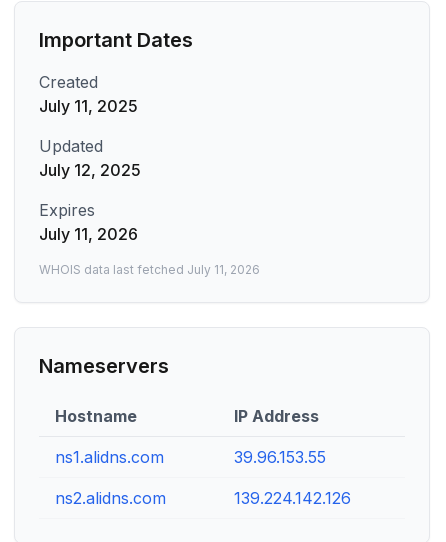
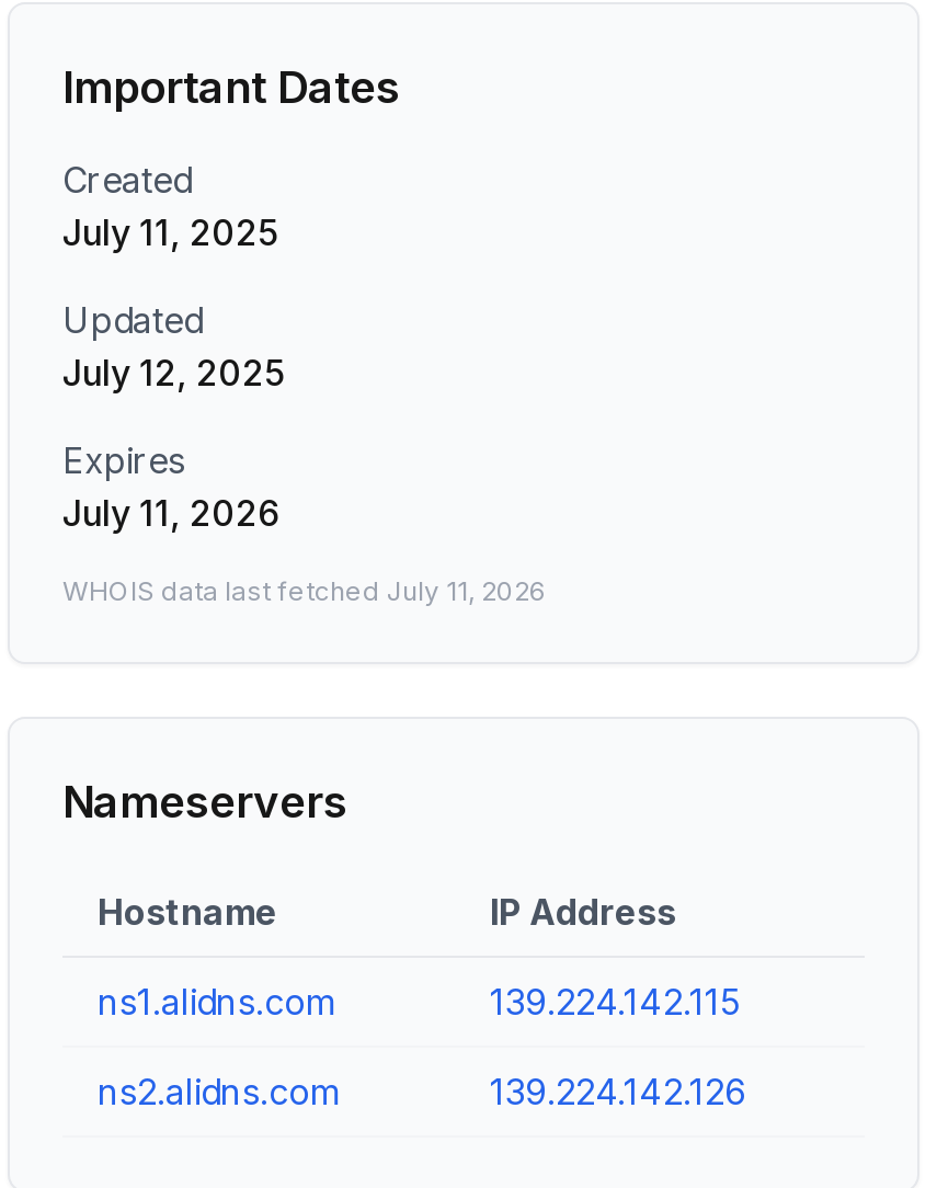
- 39.96.153.55
+ 139.224.142.115
